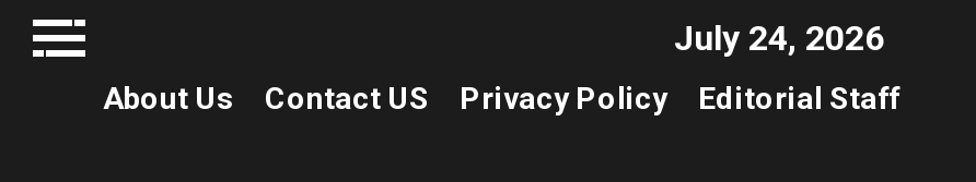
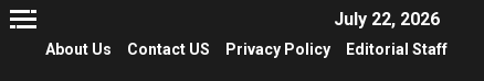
- July 24, 2026
+ July 22, 2026
